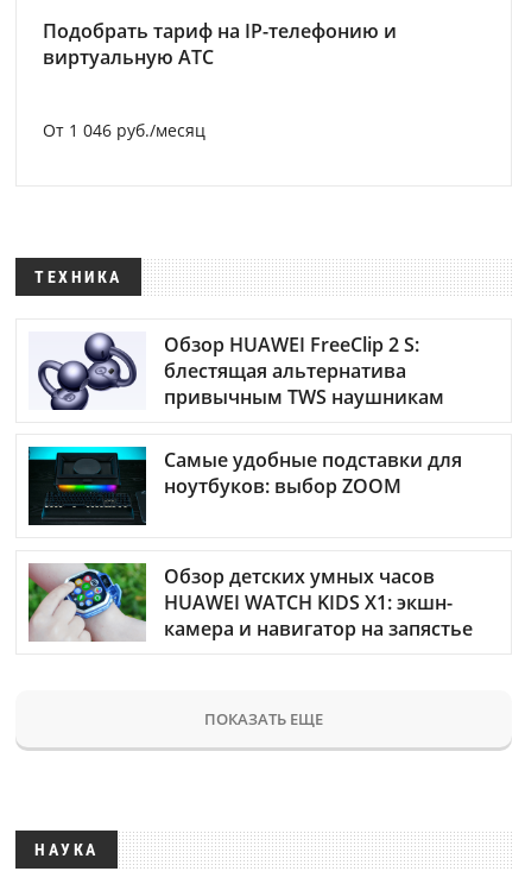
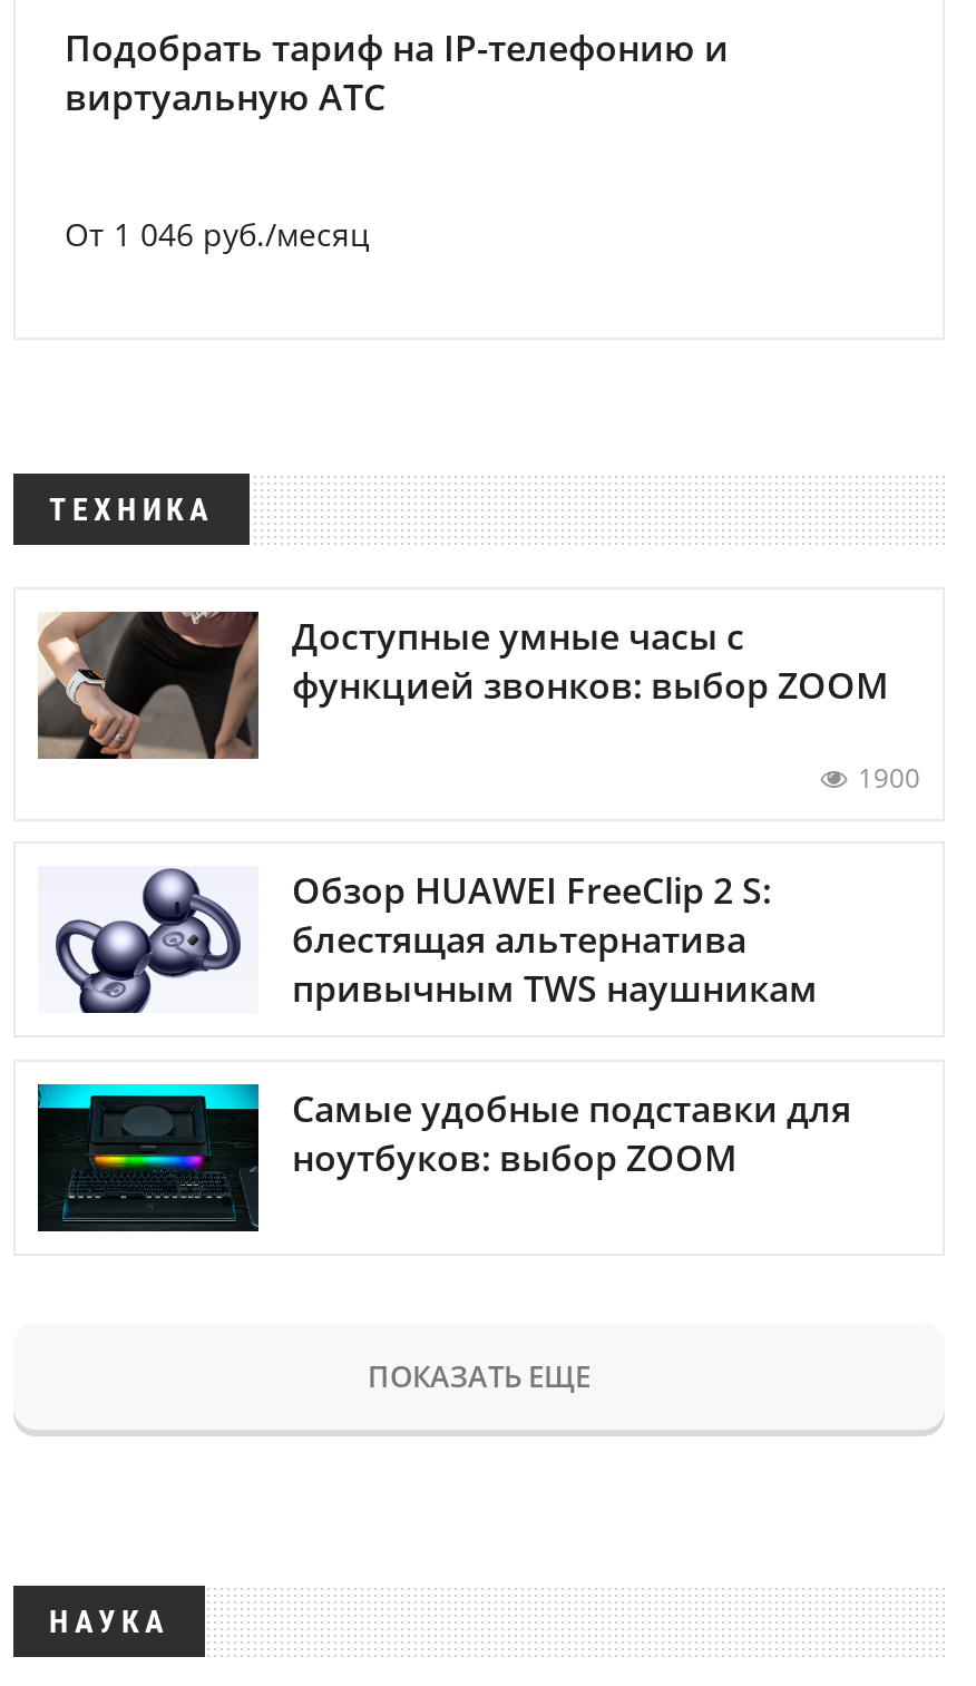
+ [image]
+ Доступные умные часы с
+ функцией звонков: выбор ZOOM
+ 1900

moved down: [image] | Обзор HUAWEI FreeClip 2 S: | блестящая альтернатива | привычным TWS наушникам | Самые удобные подставки для | ноутбуков: выбор ZOOM

- [image]
- Обзор детских умных часов
- HUAWEI WATCH KIDS X1: экшн-
- камера и навигатор на запястье
